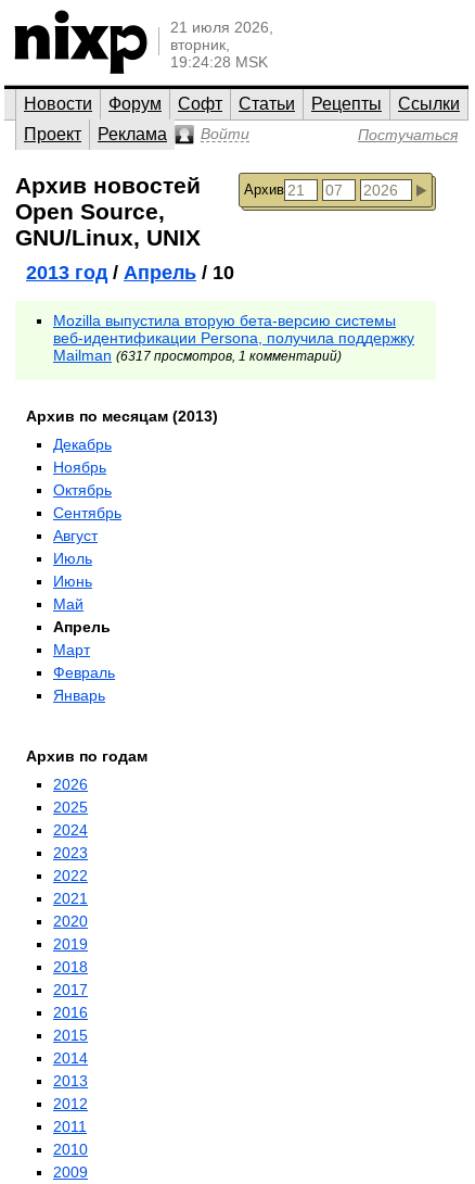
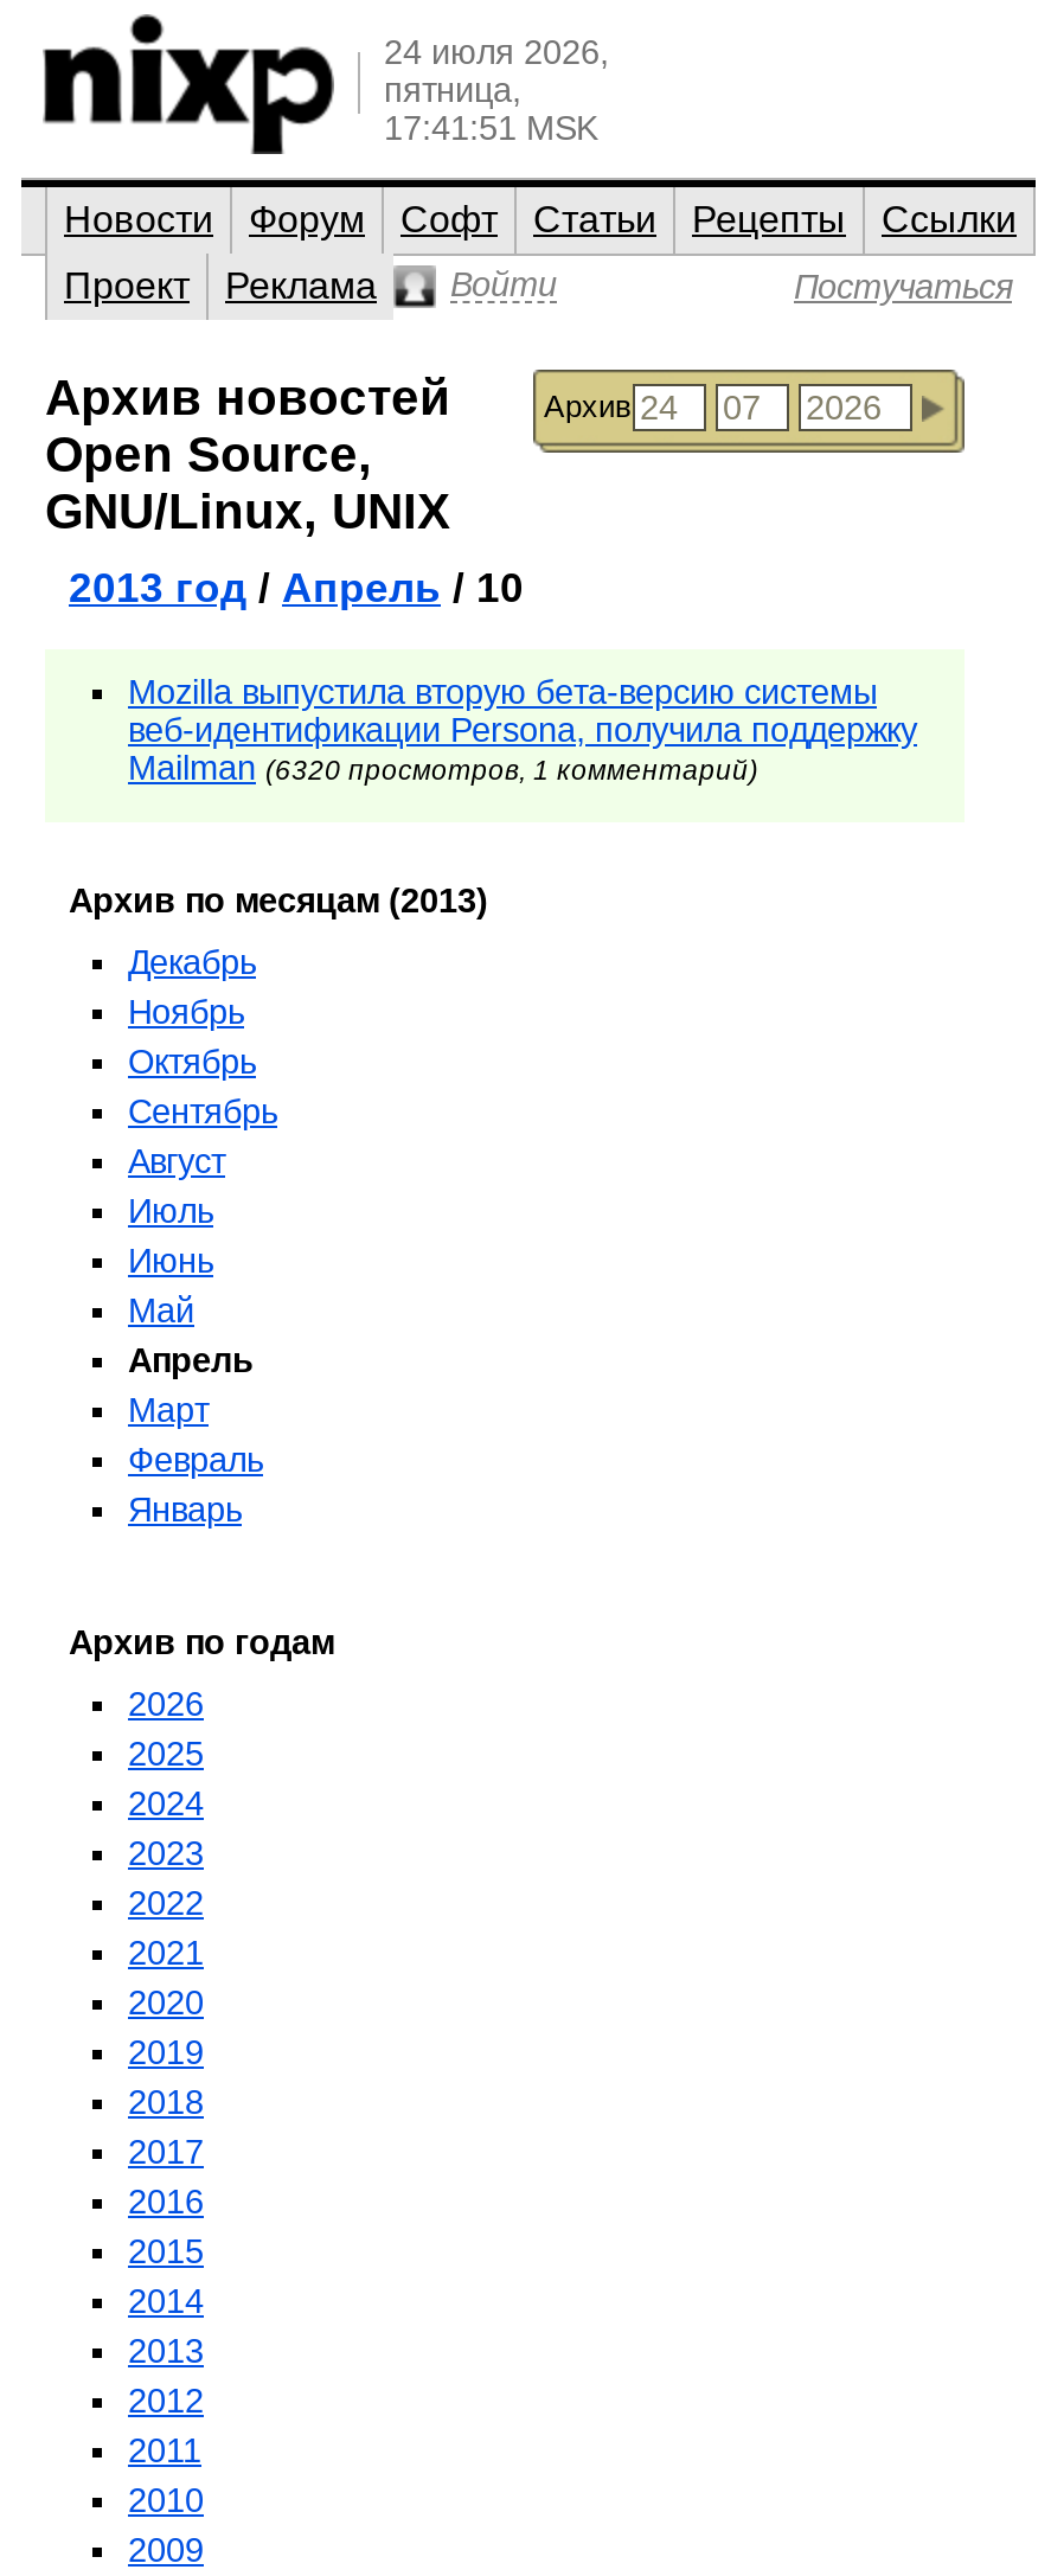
- 21 июля 2026,
- вторник,
- 19:24:28 MSK
+ 24 июля 2026,
+ пятница,
+ 17:41:51 MSK

- Mailman (6317 просмотров, 1 комментарий)
+ Mailman (6320 просмотров, 1 комментарий)
